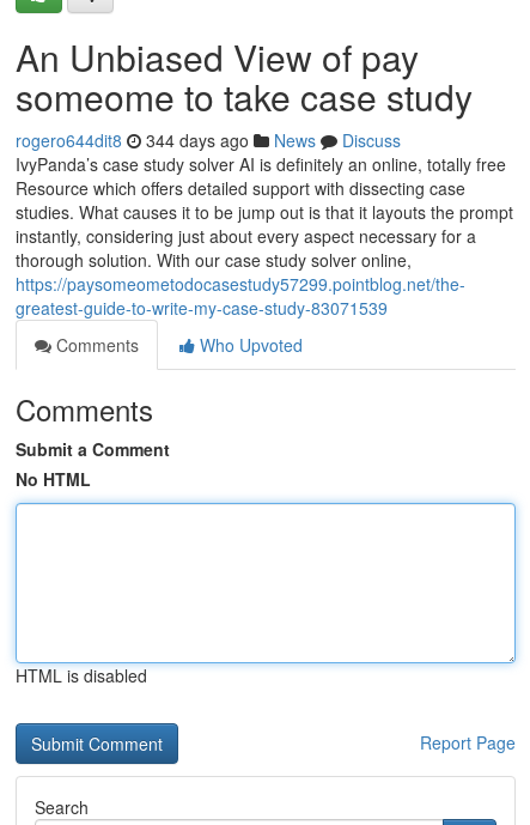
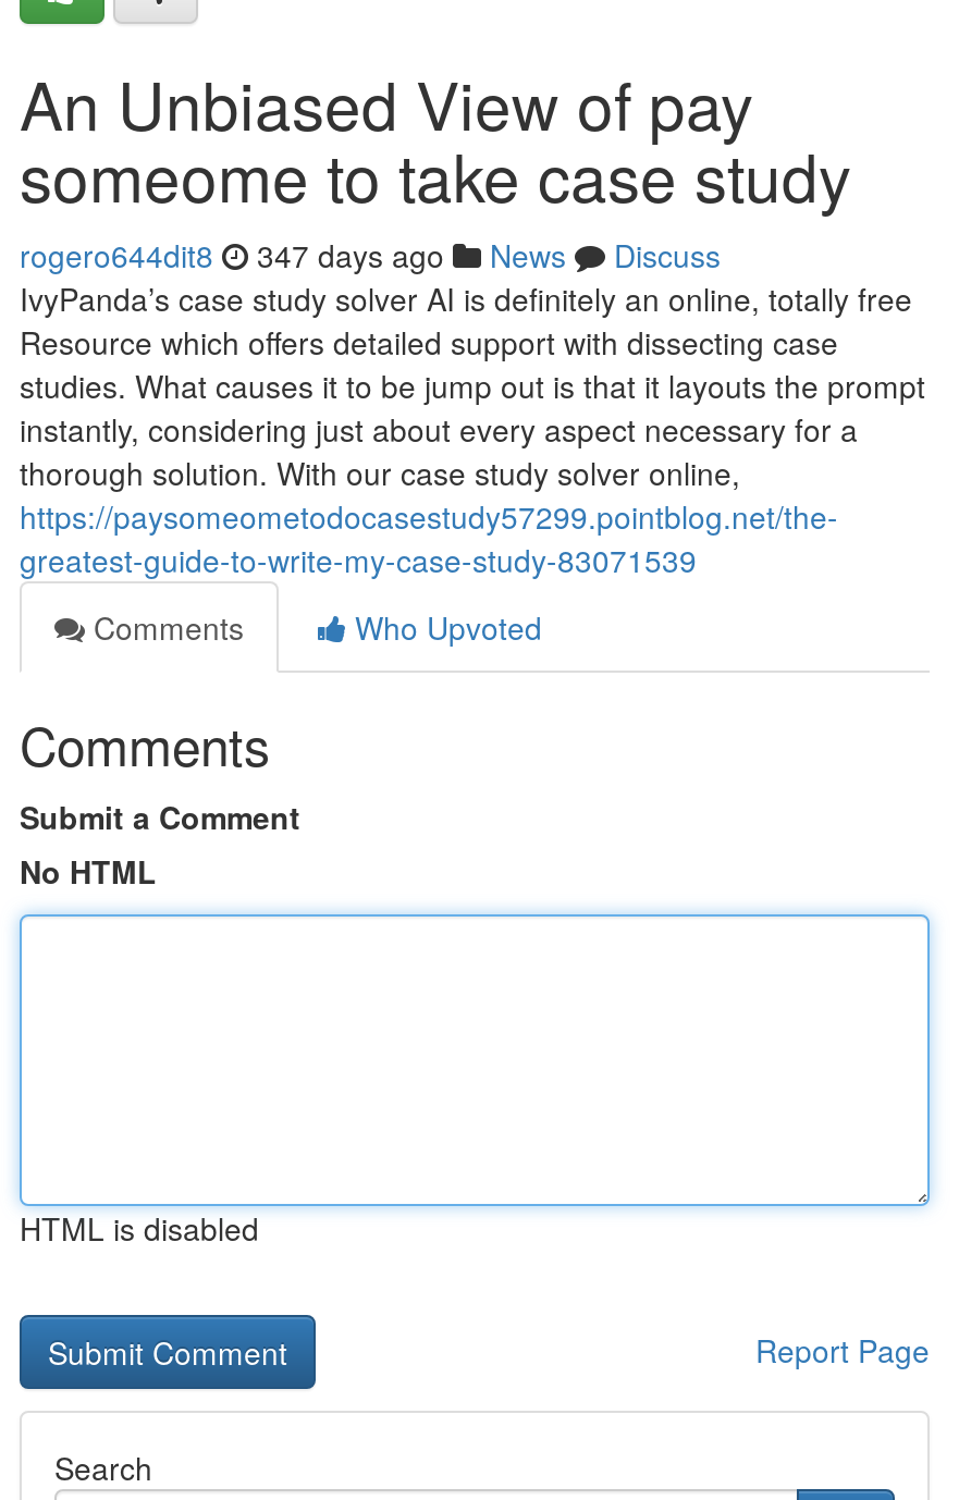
- rogero644dit8 344 days ago News Discuss
+ rogero644dit8 347 days ago News Discuss
